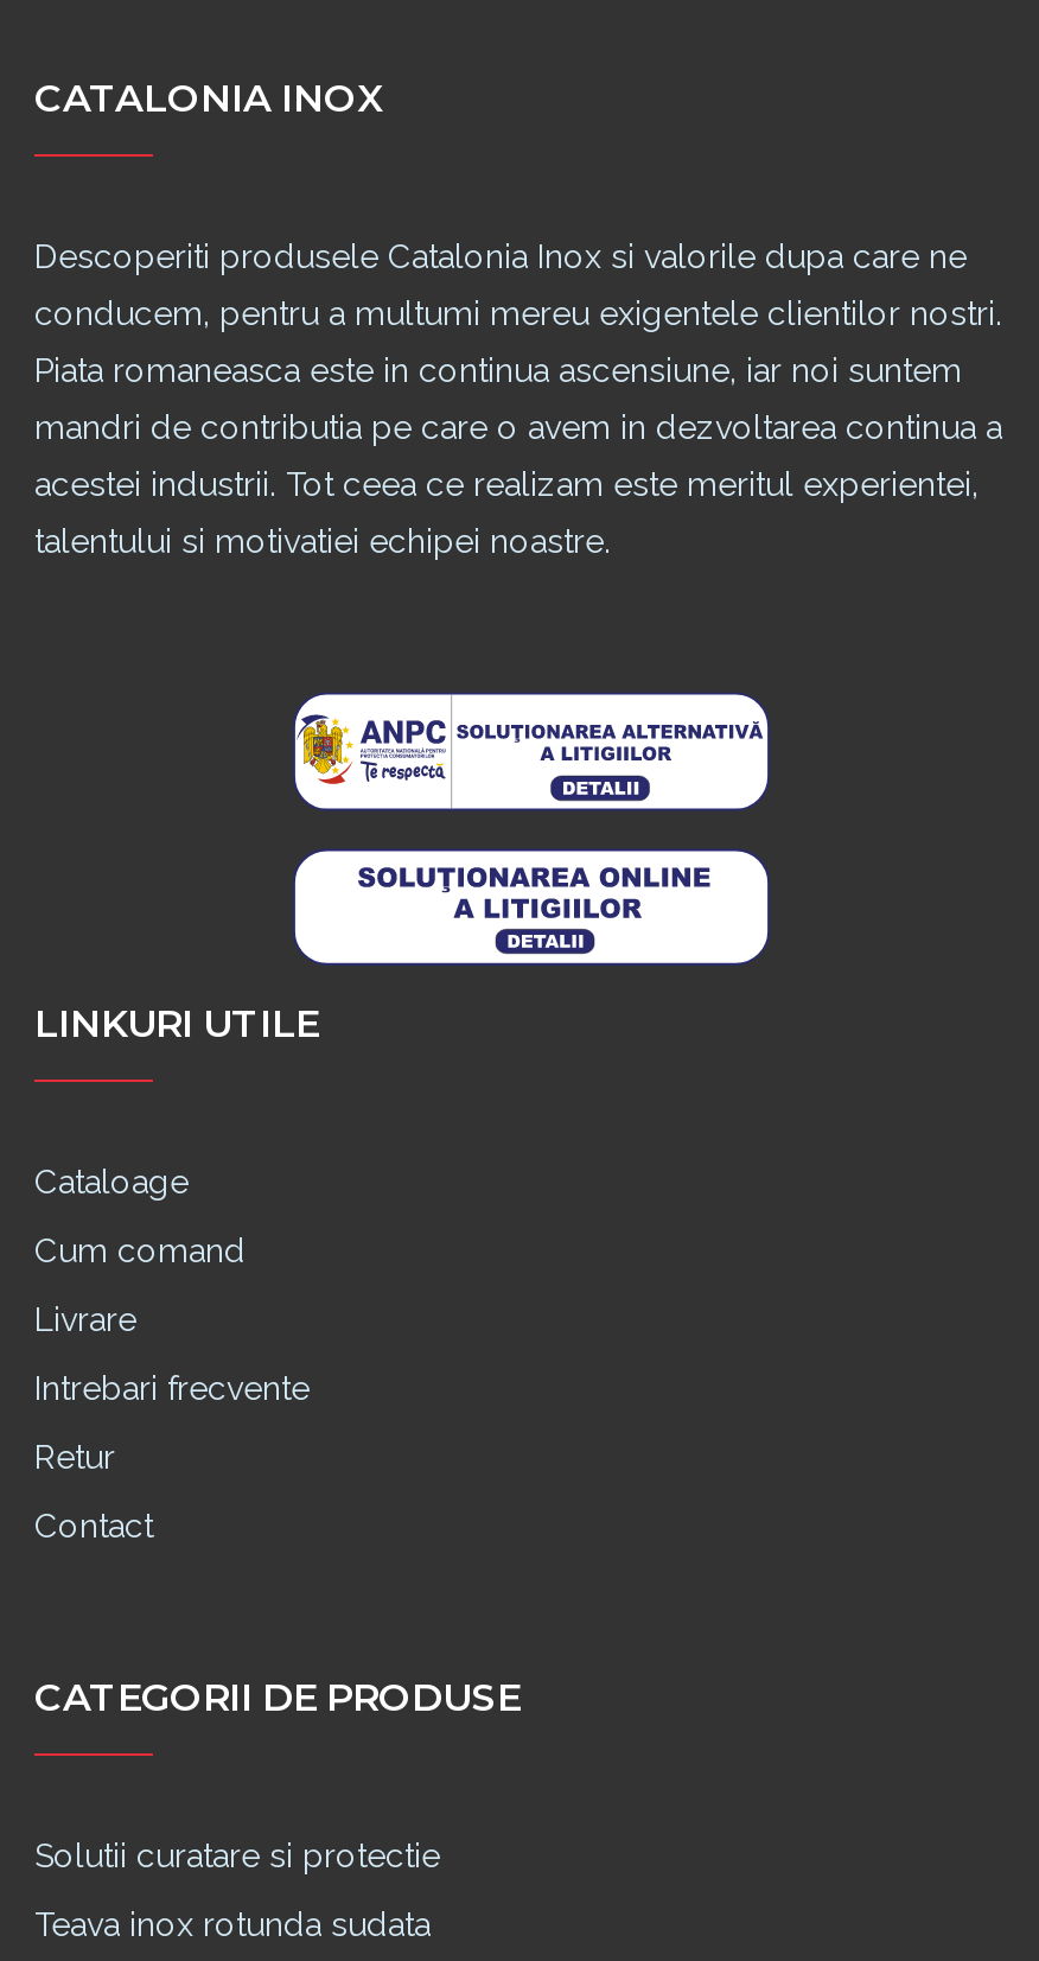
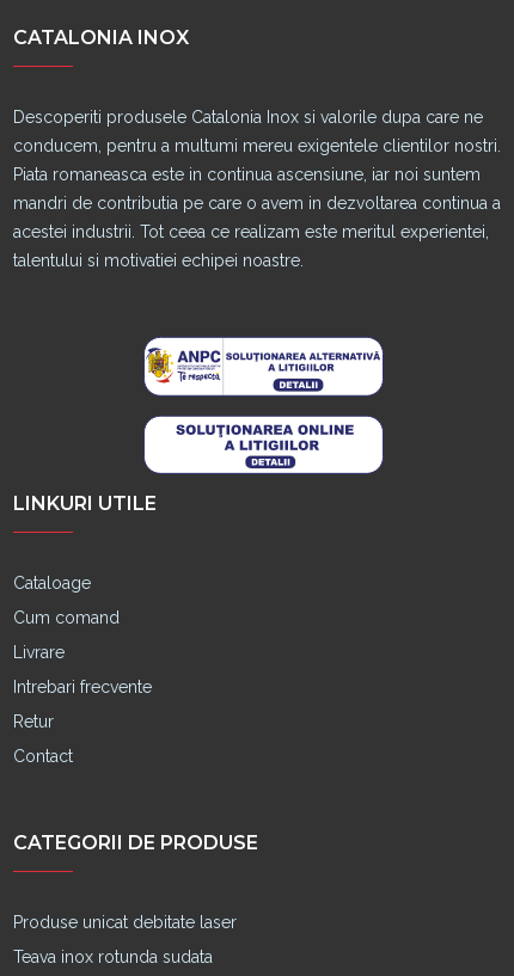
- Solutii curatare si protectie
+ Produse unicat debitate laser
